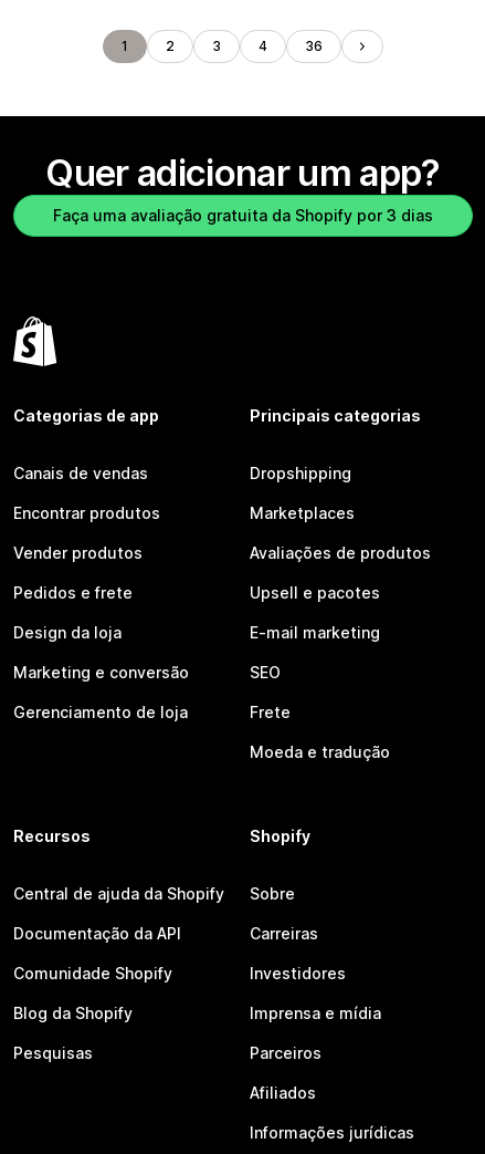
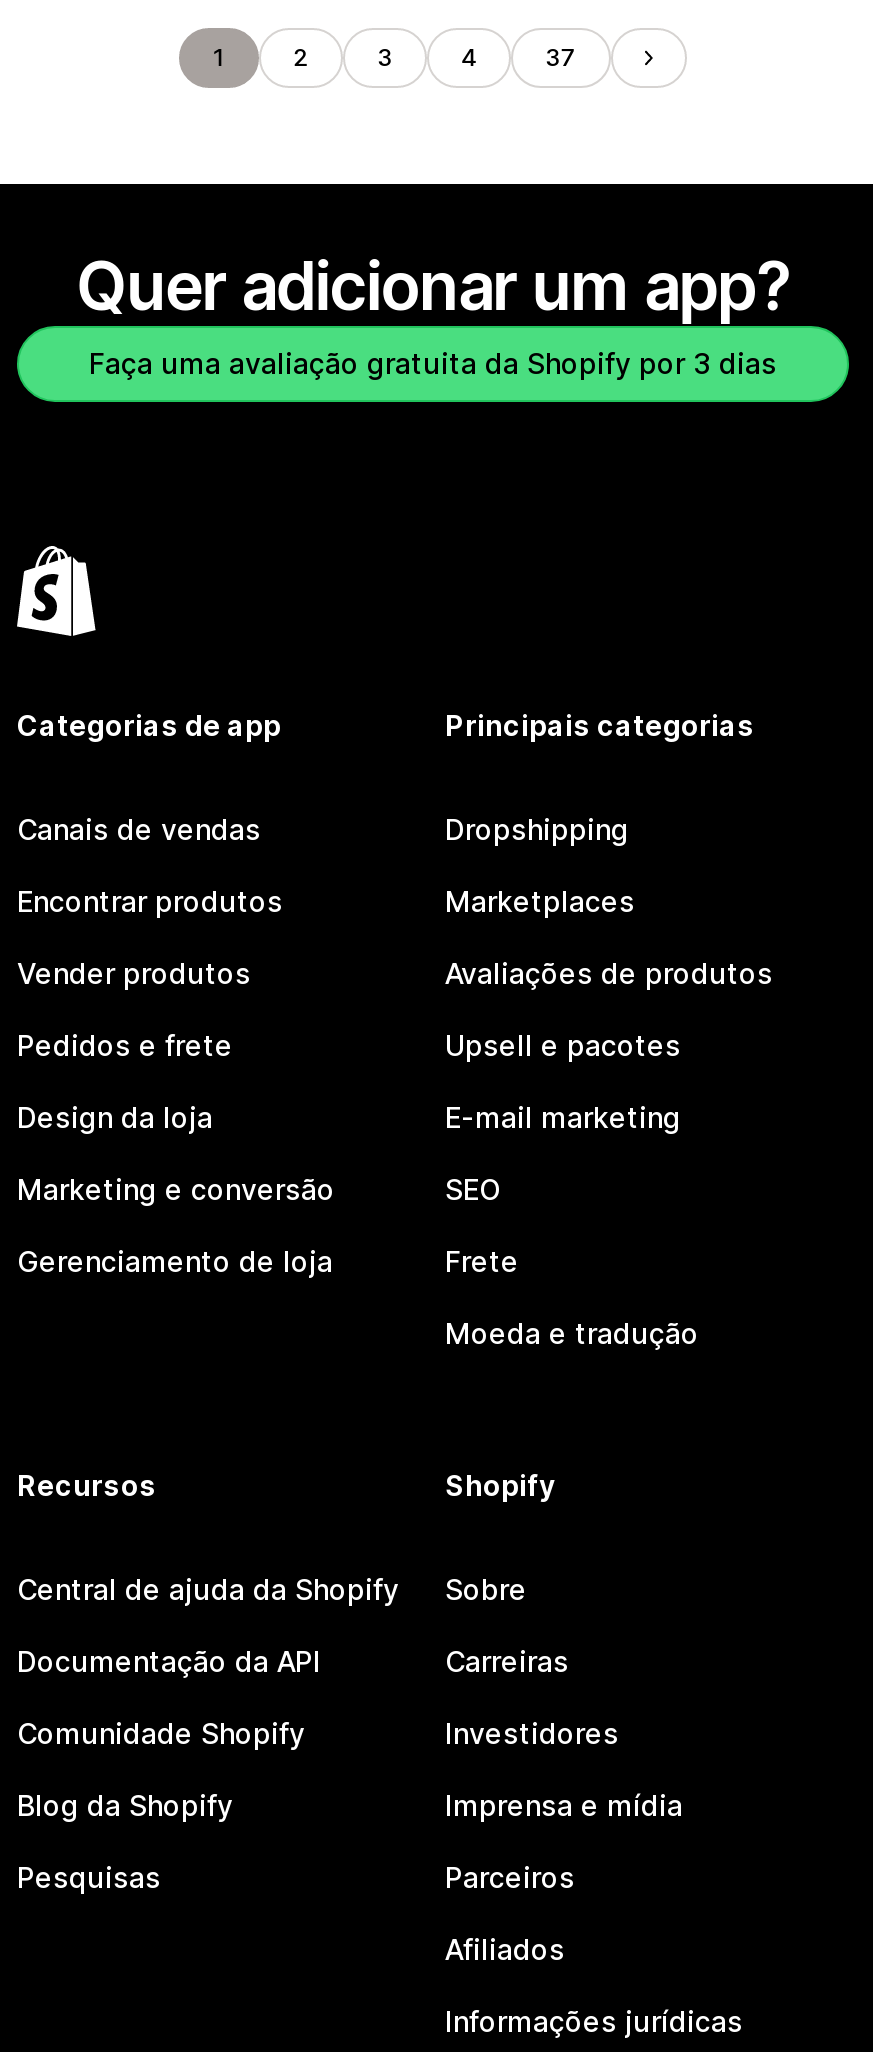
- 36
+ 37
